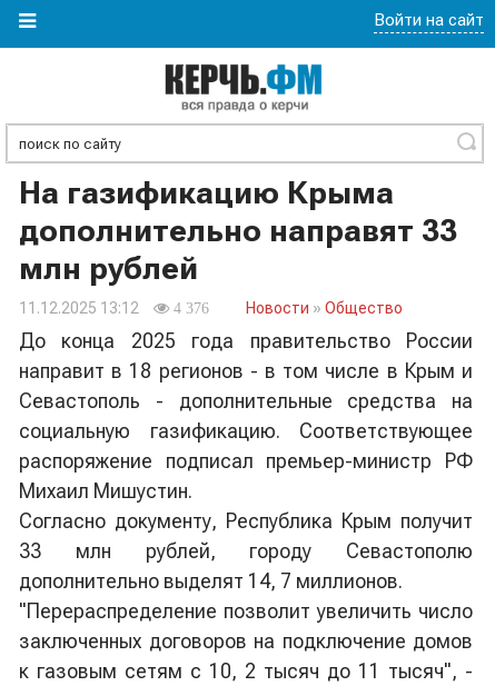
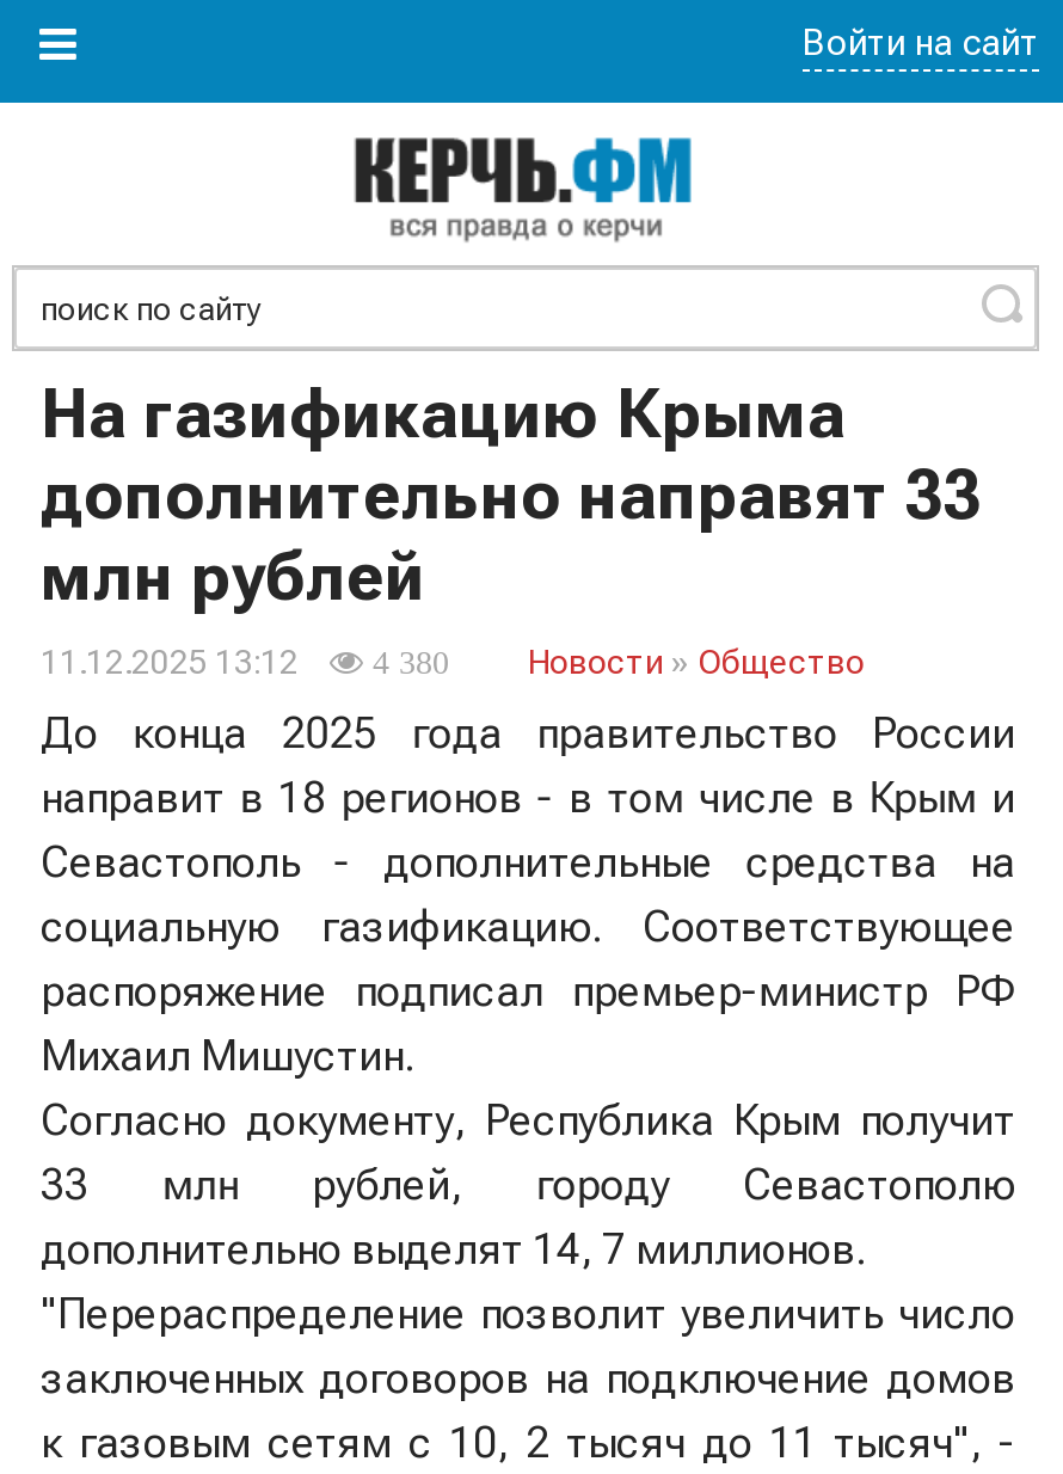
- 11.12.2025 13:12 4 376
+ 11.12.2025 13:12 4 380
